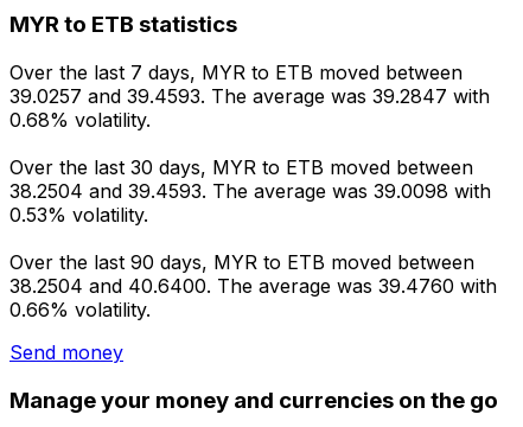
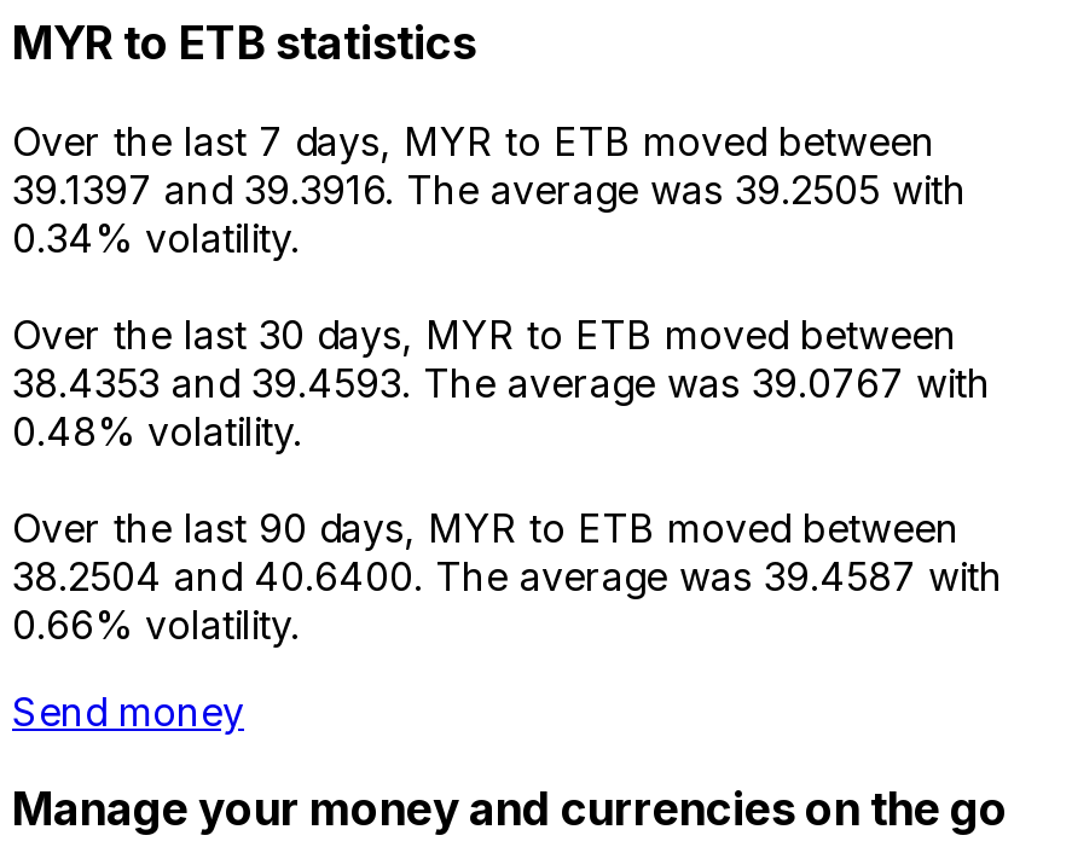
- 39.0257 and 39.4593. The average was 39.2847 with
+ 39.1397 and 39.3916. The average was 39.2505 with

- 0.68% volatility.
+ 0.34% volatility.

- 38.2504 and 39.4593. The average was 39.0098 with
+ 38.4353 and 39.4593. The average was 39.0767 with

- 0.53% volatility.
+ 0.48% volatility.

- 38.2504 and 40.6400. The average was 39.4760 with
+ 38.2504 and 40.6400. The average was 39.4587 with
